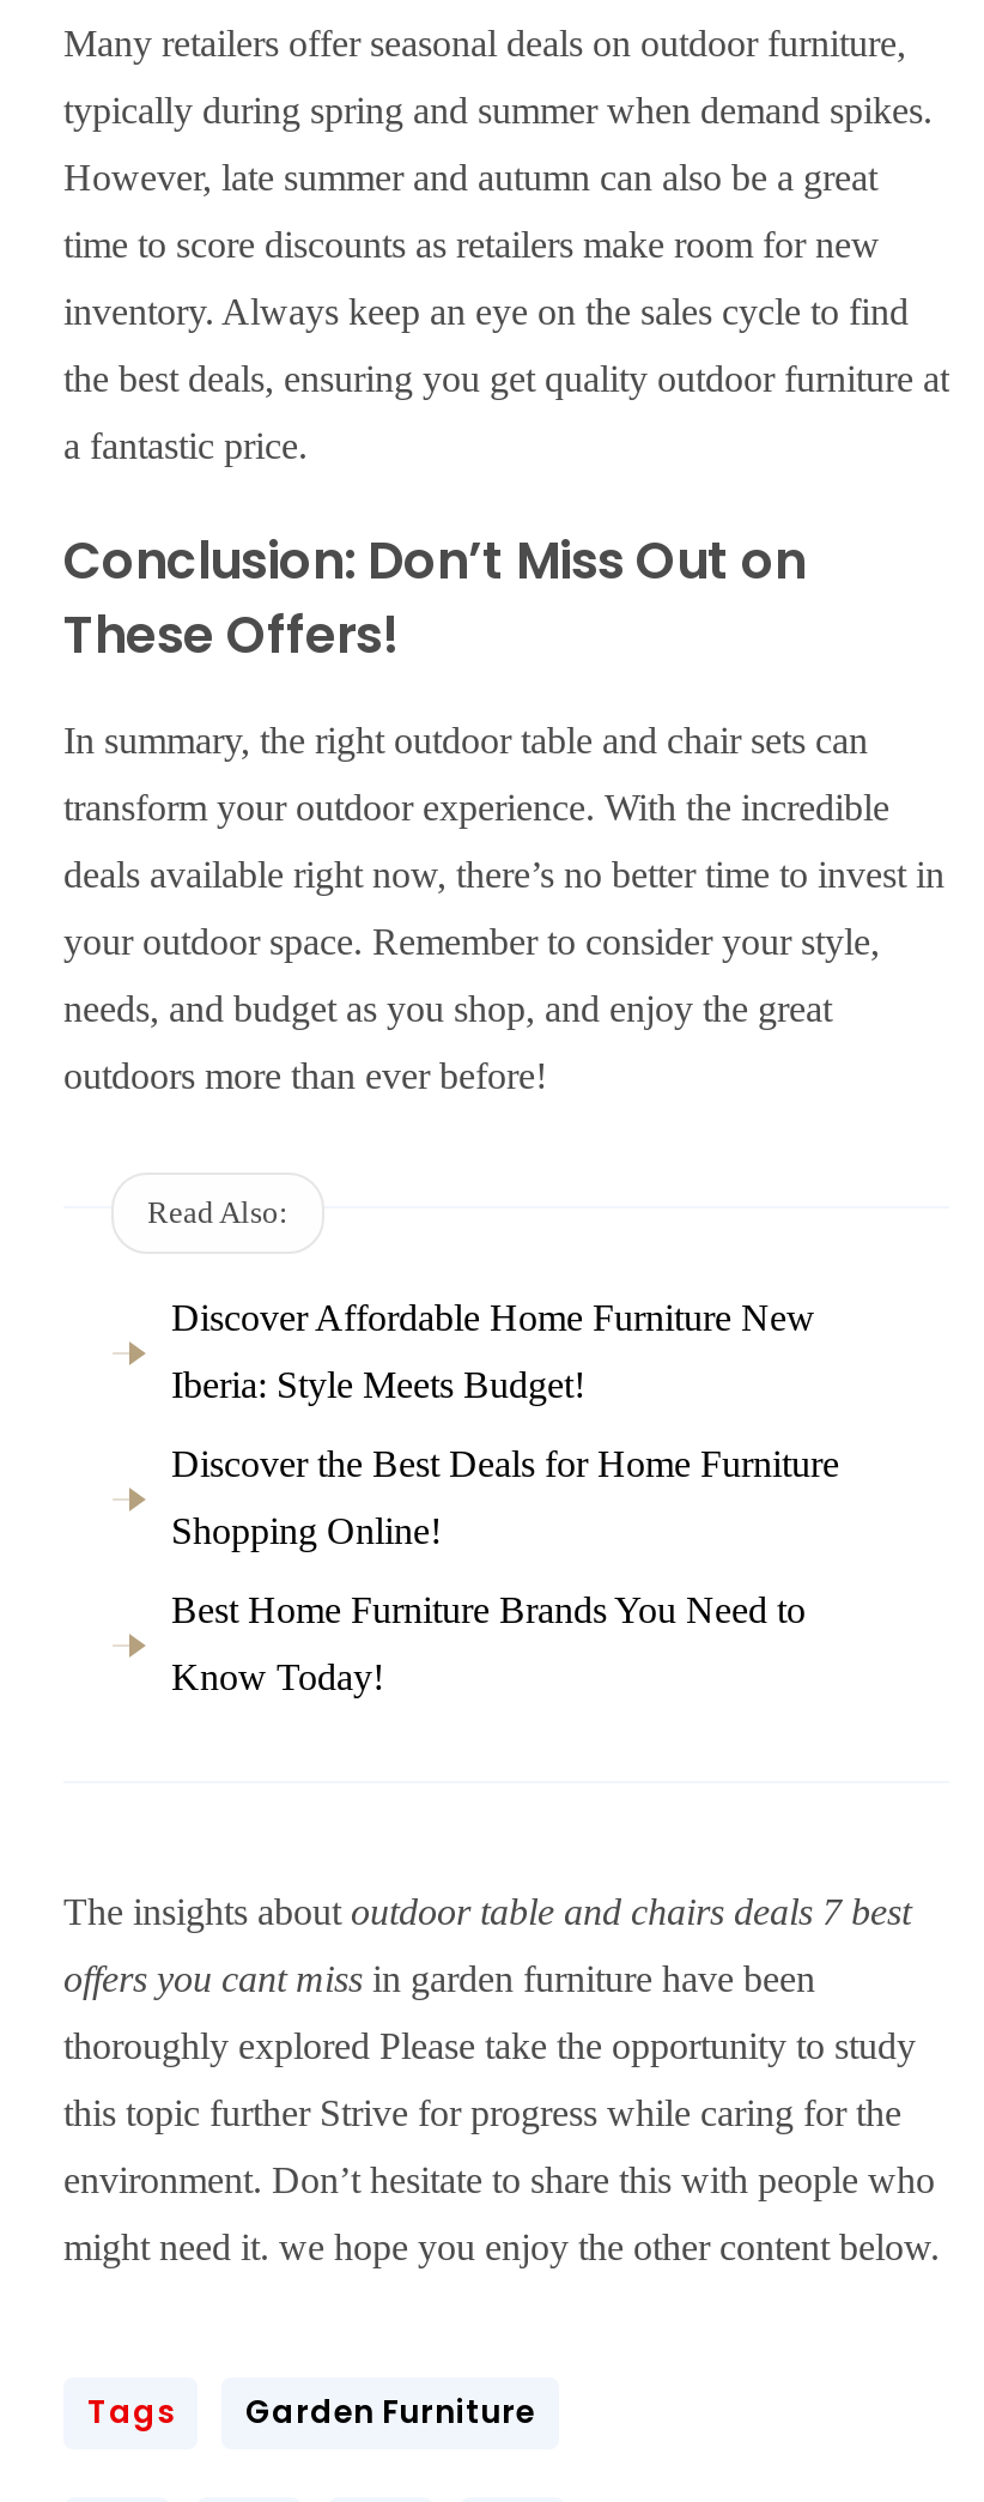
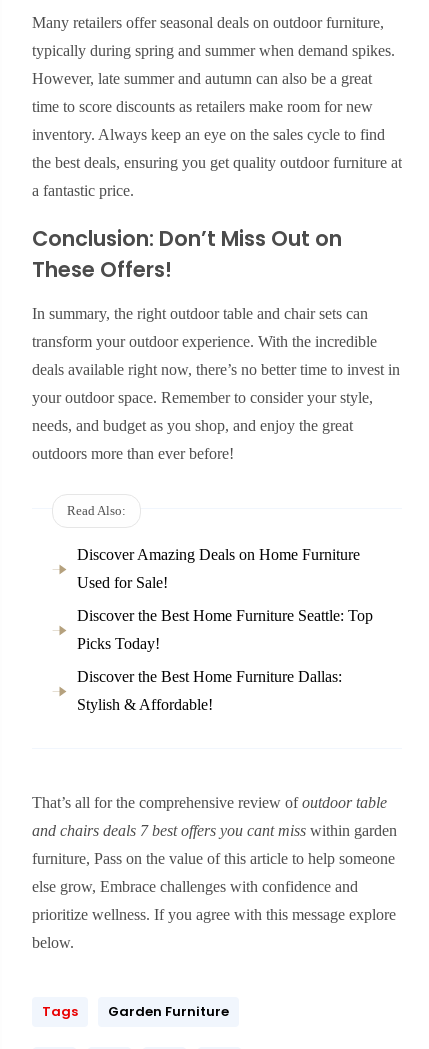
- Discover Affordable Home Furniture New
+ Discover Amazing Deals on Home Furniture

- Iberia: Style Meets Budget!
+ Used for Sale!

- Discover the Best Deals for Home Furniture
+ Discover the Best Home Furniture Seattle: Top

- Shopping Online!
+ Picks Today!

- Best Home Furniture Brands You Need to
+ Discover the Best Home Furniture Dallas:

- Know Today!
+ Stylish & Affordable!

- The insights about outdoor table and chairs deals 7 best
+ That’s all for the comprehensive review of outdoor table

- offers you cant miss in garden furniture have been
+ and chairs deals 7 best offers you cant miss within garden

- thoroughly explored Please take the opportunity to study
+ furniture, Pass on the value of this article to help someone

- this topic further Strive for progress while caring for the
+ else grow, Embrace challenges with confidence and

- environment. Don’t hesitate to share this with people who
+ prioritize wellness. If you agree with this message explore

- might need it. we hope you enjoy the other content below.
+ below.
